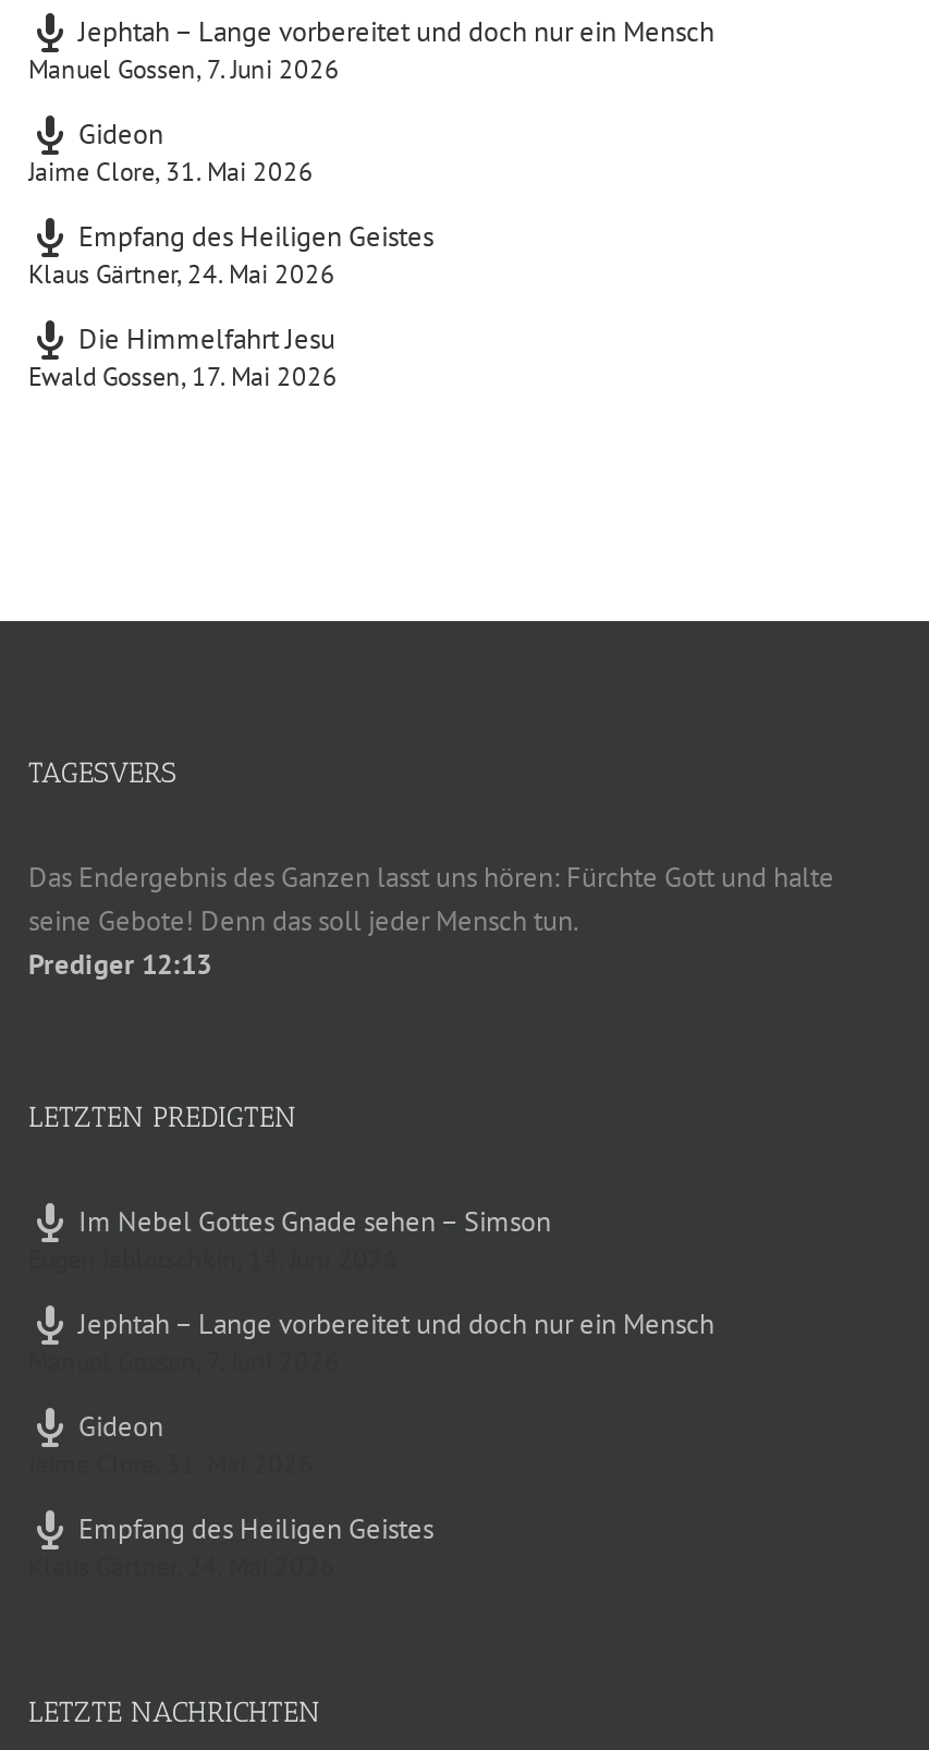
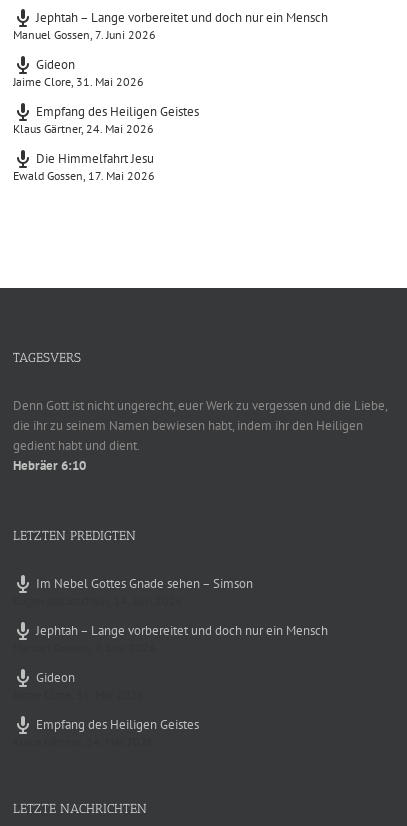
- Das Endergebnis des Ganzen lasst uns hören: Fürchte Gott und halte
- seine Gebote! Denn das soll jeder Mensch tun.
- Prediger 12:13
+ Denn Gott ist nicht ungerecht, euer Werk zu vergessen und die Liebe,
+ die ihr zu seinem Namen bewiesen habt, indem ihr den Heiligen
+ gedient habt und dient.
+ Hebräer 6:10
